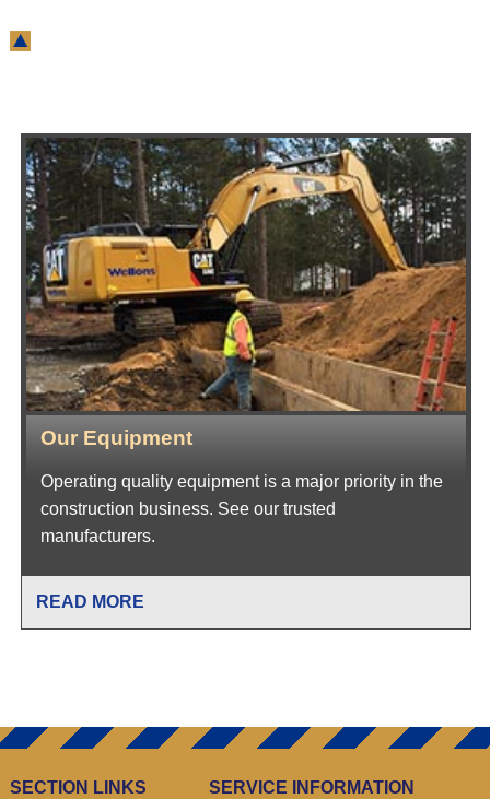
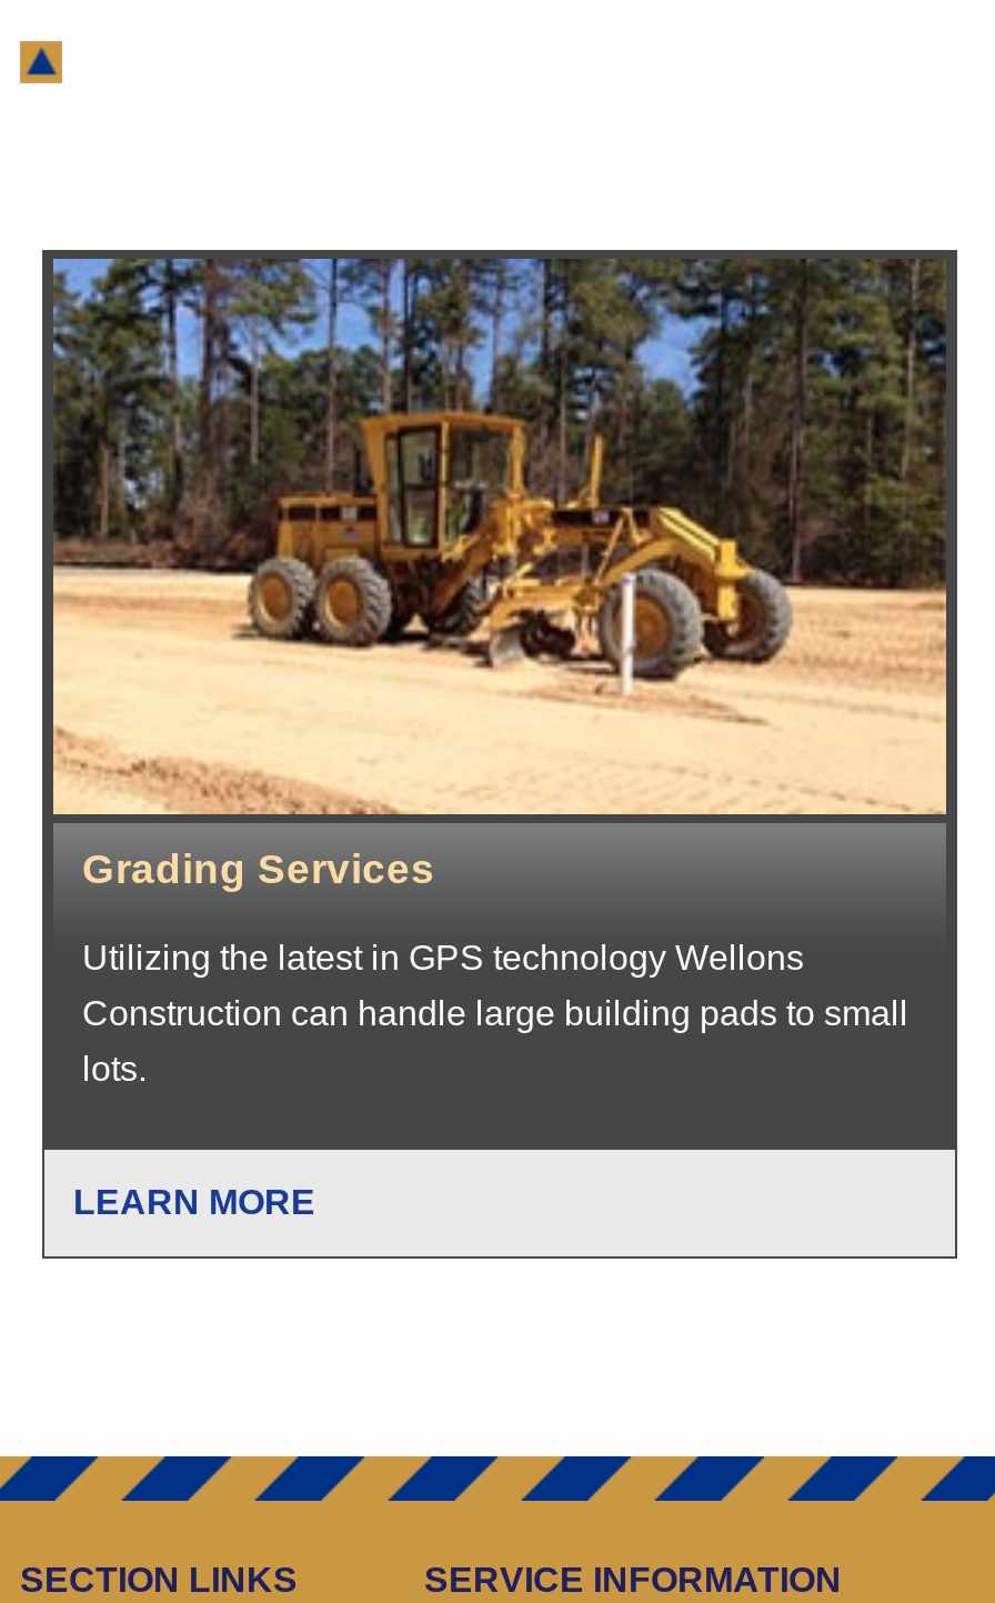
- [image]
- Our Equipment
+ [image]
+ Grading Services

- Operating quality equipment is a major priority in the
+ Utilizing the latest in GPS technology Wellons

- construction business. See our trusted
+ Construction can handle large building pads to small

- manufacturers.
+ lots.

- READ MORE
+ LEARN MORE
